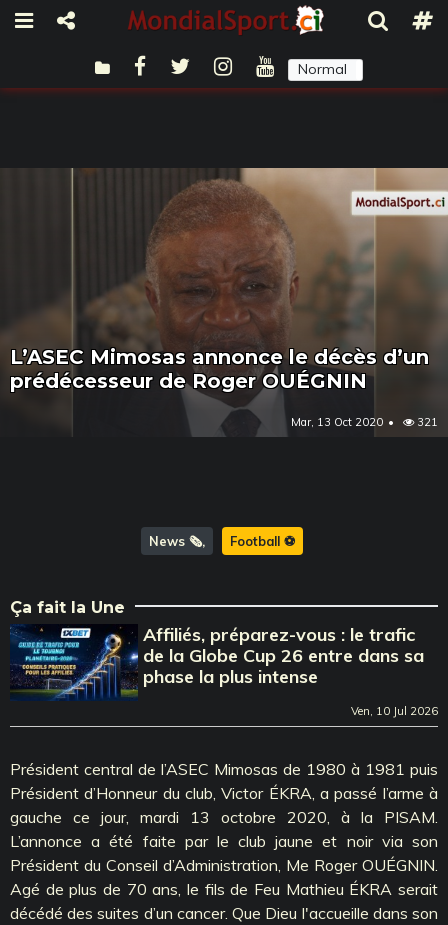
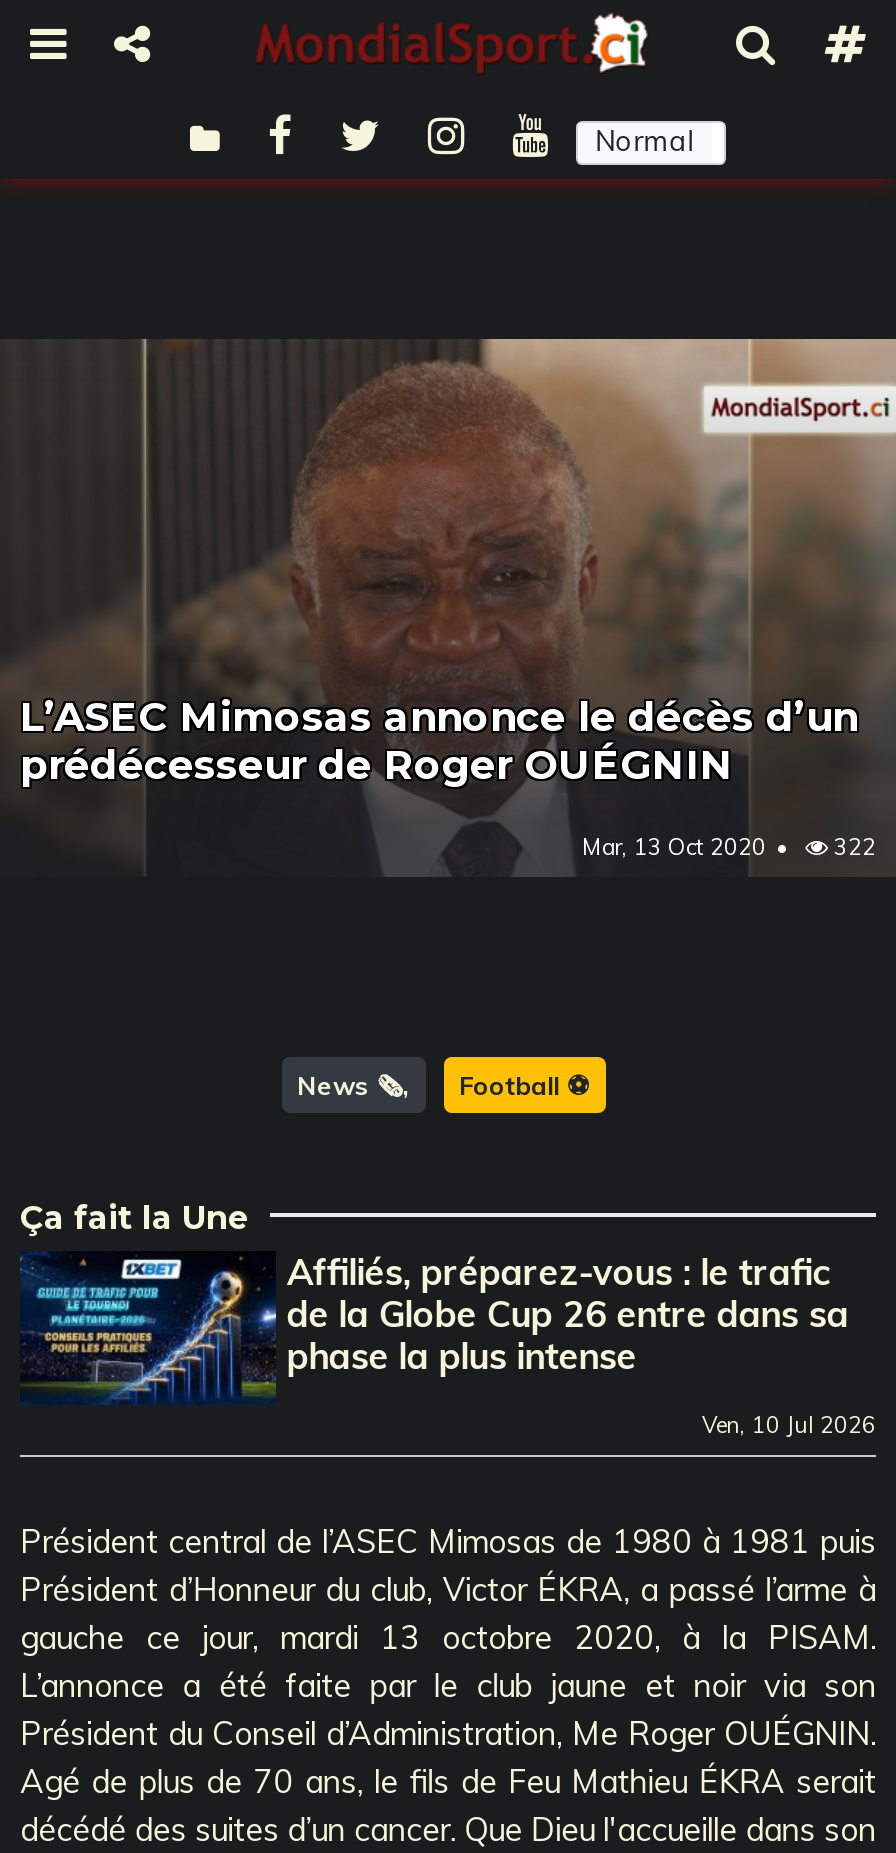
- 321
+ 322
